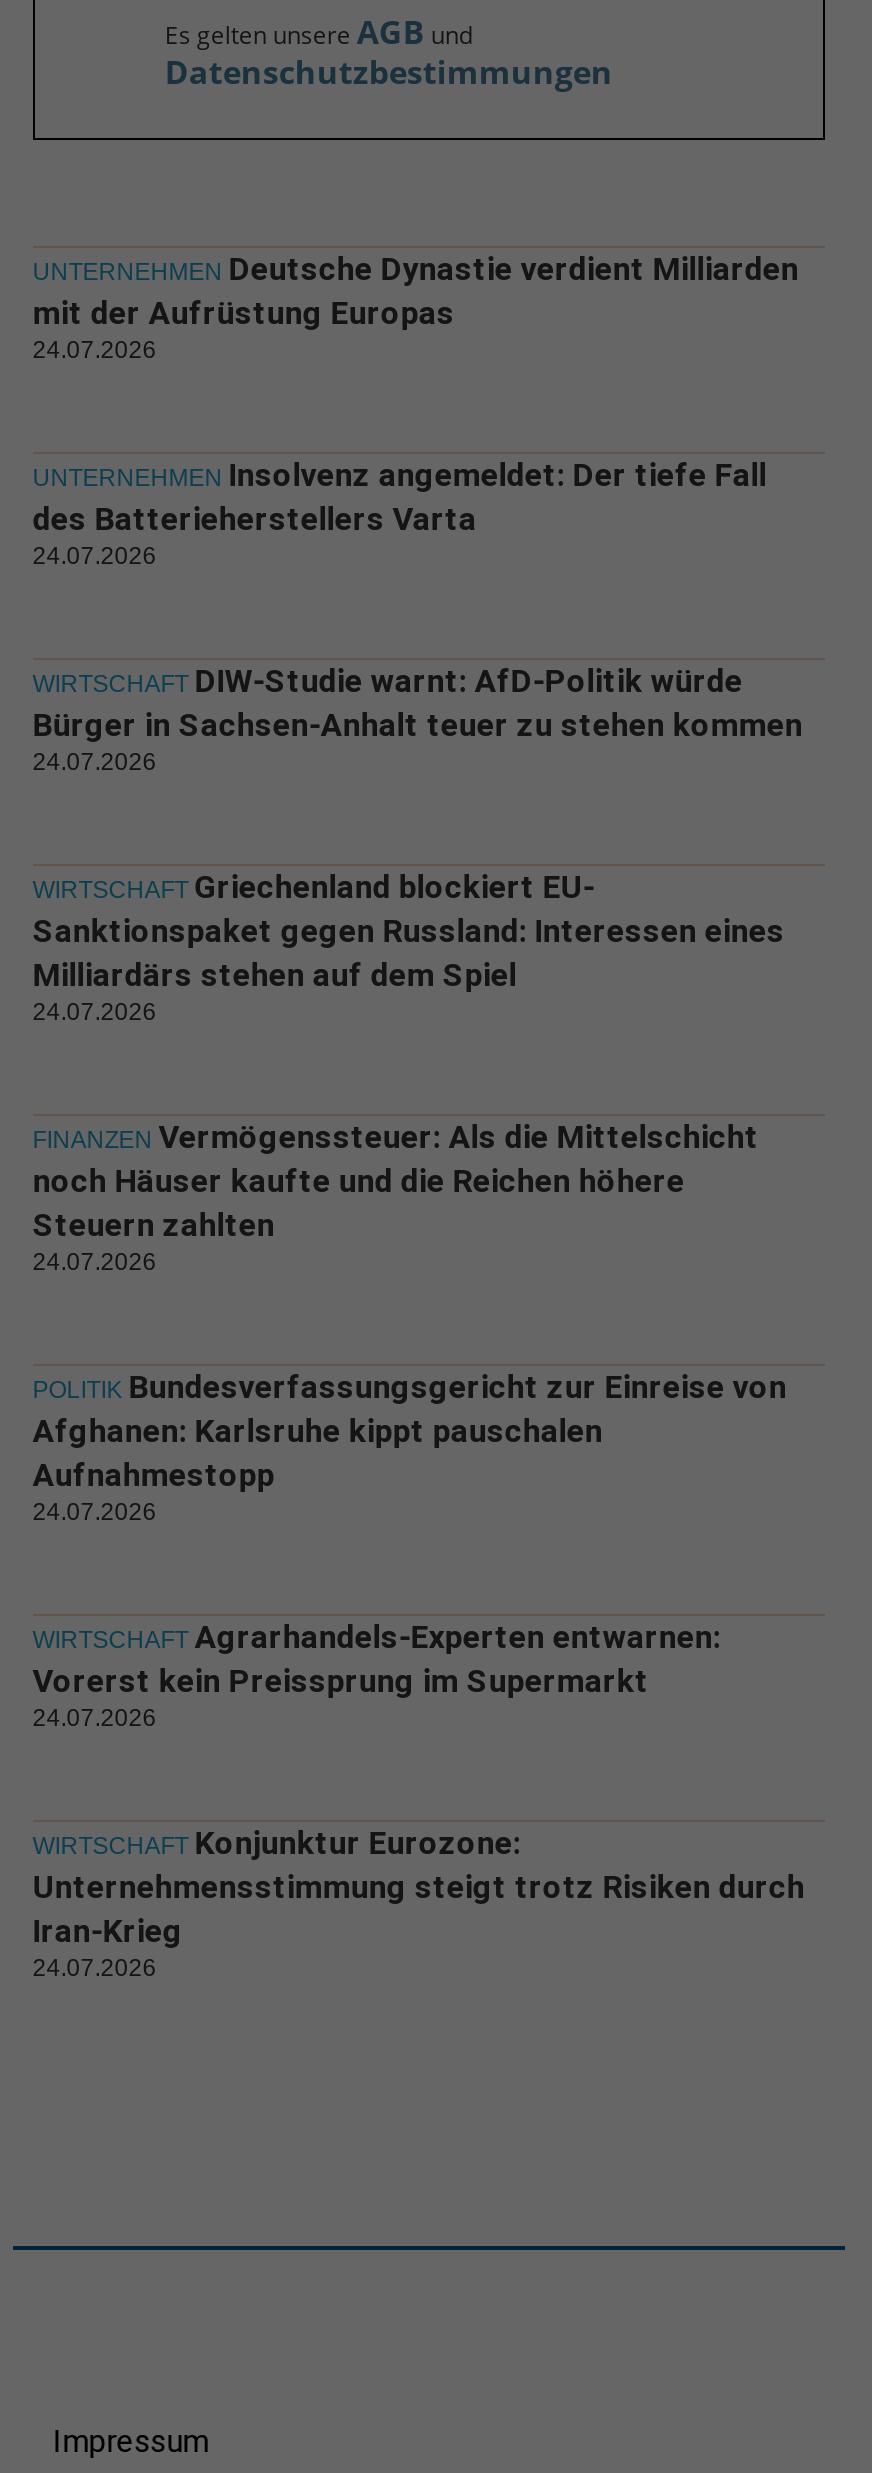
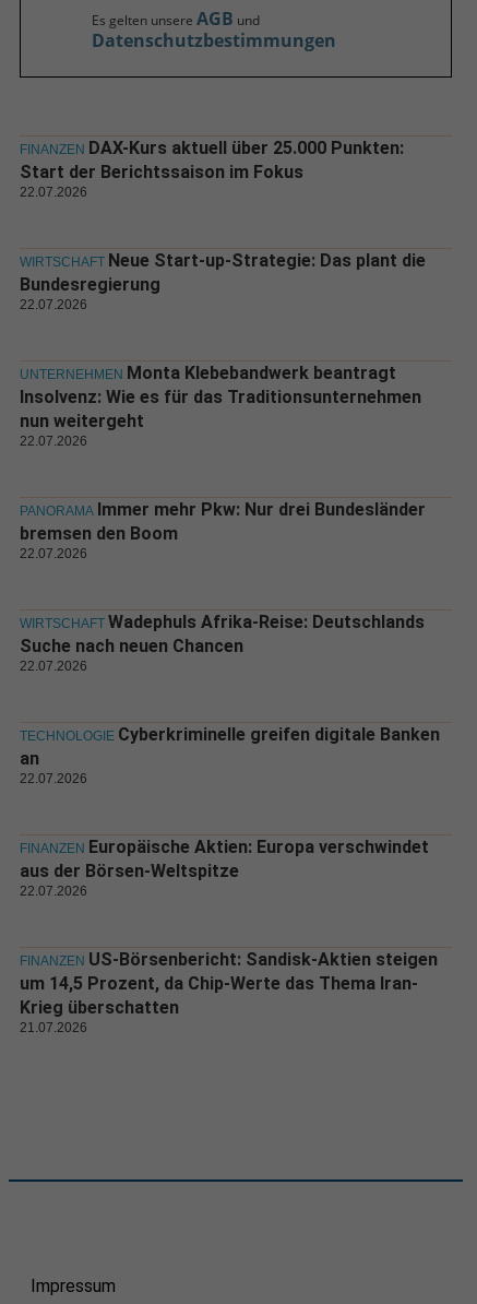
- UNTERNEHMEN Deutsche Dynastie verdient Milliarden
- mit der Aufrüstung Europas
- 24.07.2026
+ FINANZEN DAX-Kurs aktuell über 25.000 Punkten:
+ Start der Berichtssaison im Fokus
+ 22.07.2026

- UNTERNEHMEN Insolvenz angemeldet: Der tiefe Fall
- des Batterieherstellers Varta
- 24.07.2026
+ WIRTSCHAFT Neue Start-up-Strategie: Das plant die
+ Bundesregierung
+ 22.07.2026

- WIRTSCHAFT DIW-Studie warnt: AfD-Politik würde
- Bürger in Sachsen-Anhalt teuer zu stehen kommen
- 24.07.2026
+ UNTERNEHMEN Monta Klebebandwerk beantragt
+ Insolvenz: Wie es für das Traditionsunternehmen
+ nun weitergeht
+ 22.07.2026

- WIRTSCHAFT Griechenland blockiert EU-
- Sanktionspaket gegen Russland: Interessen eines
- Milliardärs stehen auf dem Spiel
- 24.07.2026
+ PANORAMA Immer mehr Pkw: Nur drei Bundesländer
+ bremsen den Boom
+ 22.07.2026

- FINANZEN Vermögenssteuer: Als die Mittelschicht
- noch Häuser kaufte und die Reichen höhere
- Steuern zahlten
- 24.07.2026
+ WIRTSCHAFT Wadephuls Afrika-Reise: Deutschlands
+ Suche nach neuen Chancen
+ 22.07.2026

- POLITIK Bundesverfassungsgericht zur Einreise von
- Afghanen: Karlsruhe kippt pauschalen
- Aufnahmestopp
- 24.07.2026
+ TECHNOLOGIE Cyberkriminelle greifen digitale Banken
+ an
+ 22.07.2026

- WIRTSCHAFT Agrarhandels-Experten entwarnen:
- Vorerst kein Preissprung im Supermarkt
- 24.07.2026
+ FINANZEN Europäische Aktien: Europa verschwindet
+ aus der Börsen-Weltspitze
+ 22.07.2026

- WIRTSCHAFT Konjunktur Eurozone:
- Unternehmensstimmung steigt trotz Risiken durch
- Iran-Krieg
- 24.07.2026
+ FINANZEN US-Börsenbericht: Sandisk-Aktien steigen
+ um 14,5 Prozent, da Chip-Werte das Thema Iran-
+ Krieg überschatten
+ 21.07.2026
